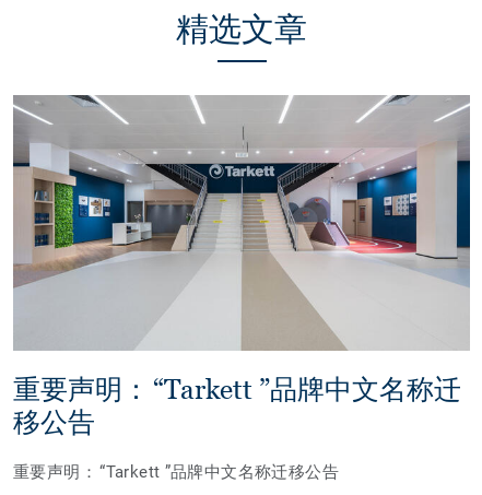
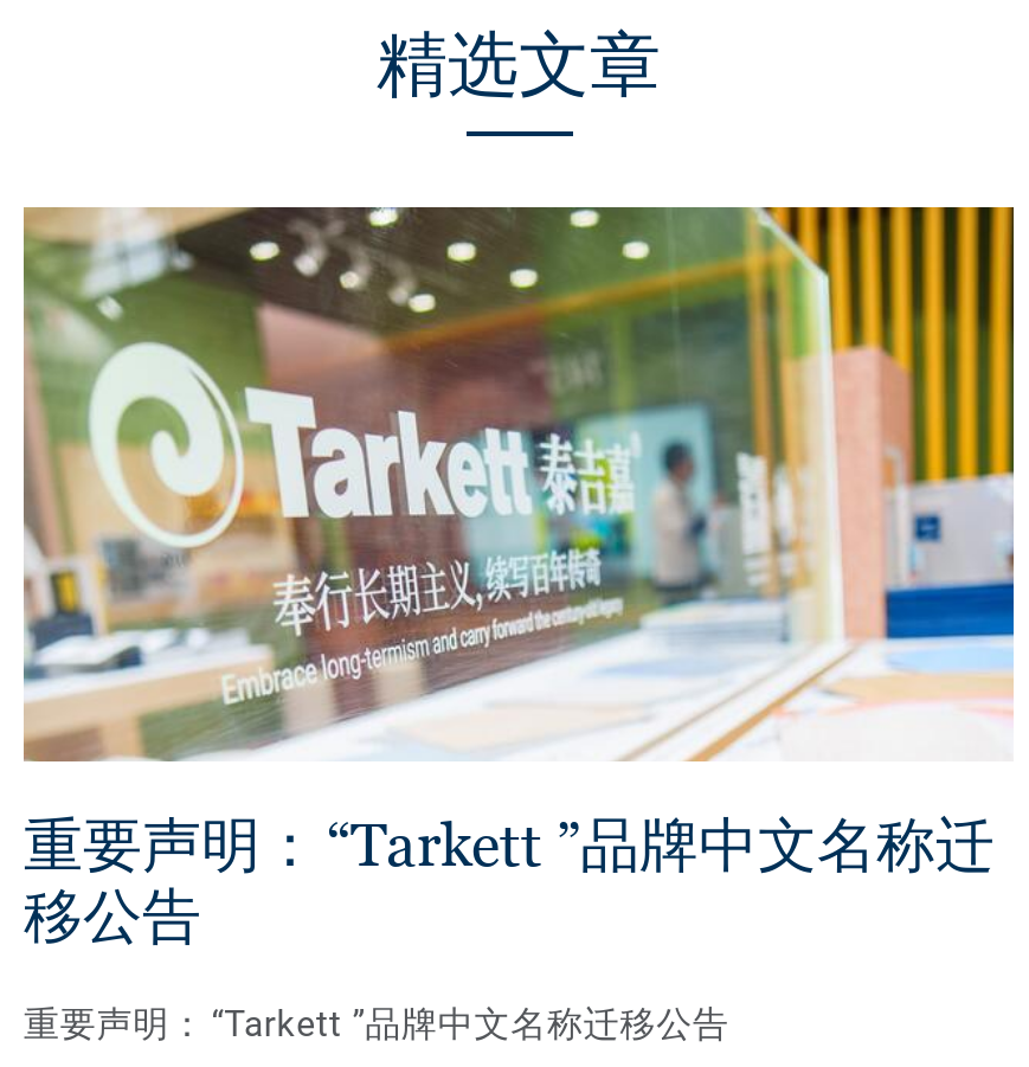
- [image]
+ [image]
